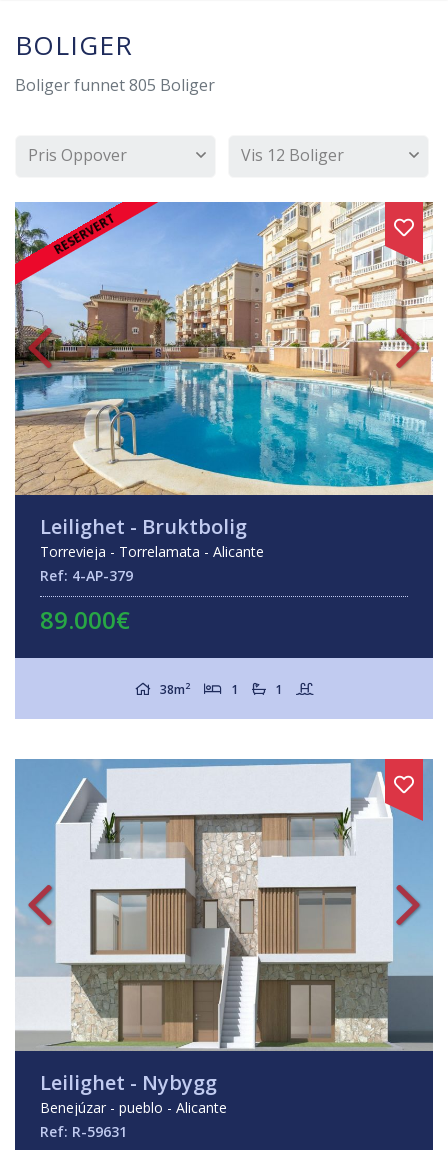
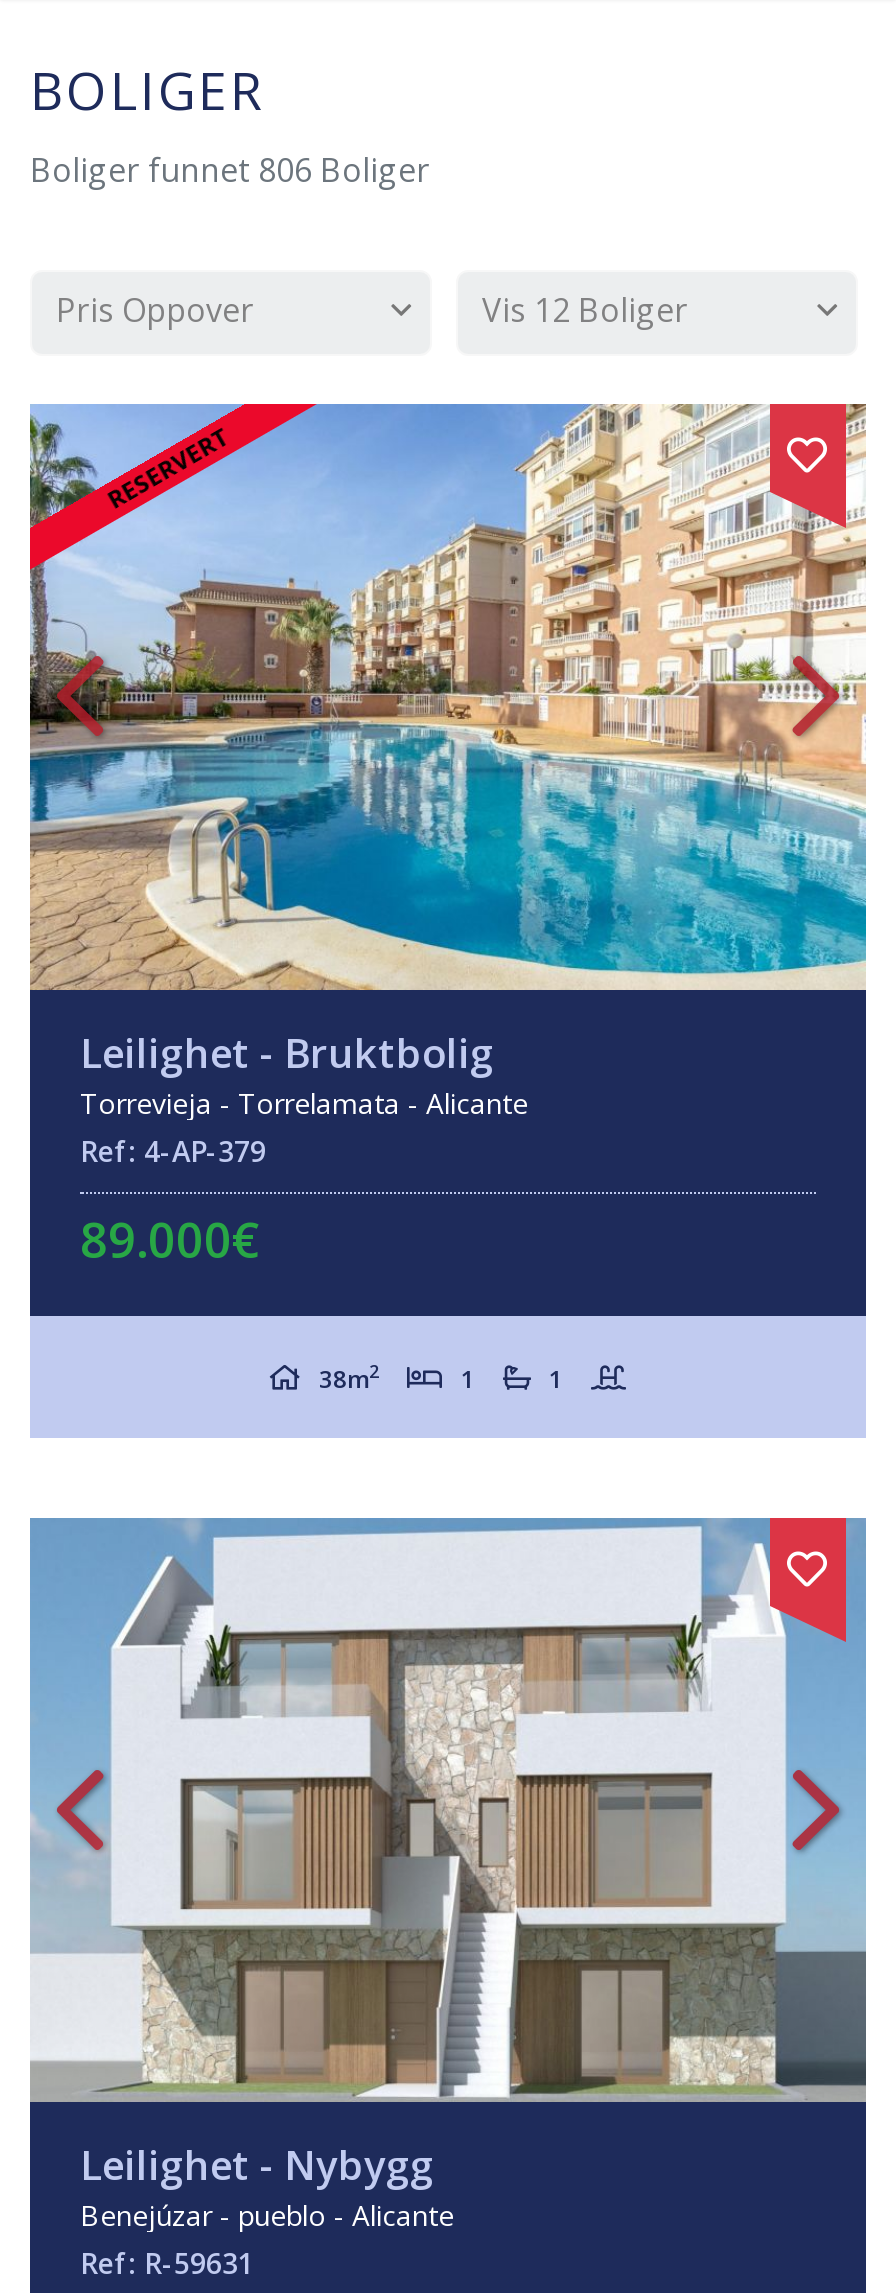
- Boliger funnet 805 Boliger
+ Boliger funnet 806 Boliger
